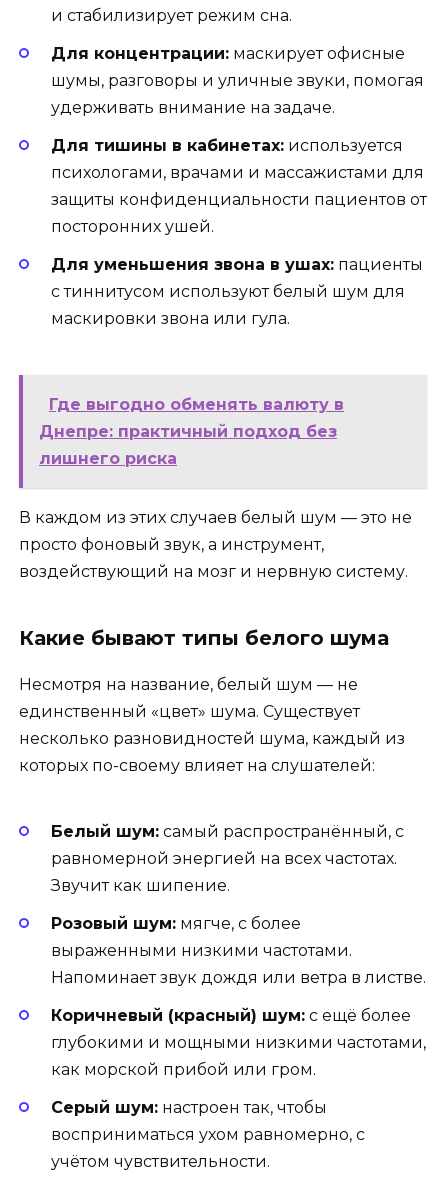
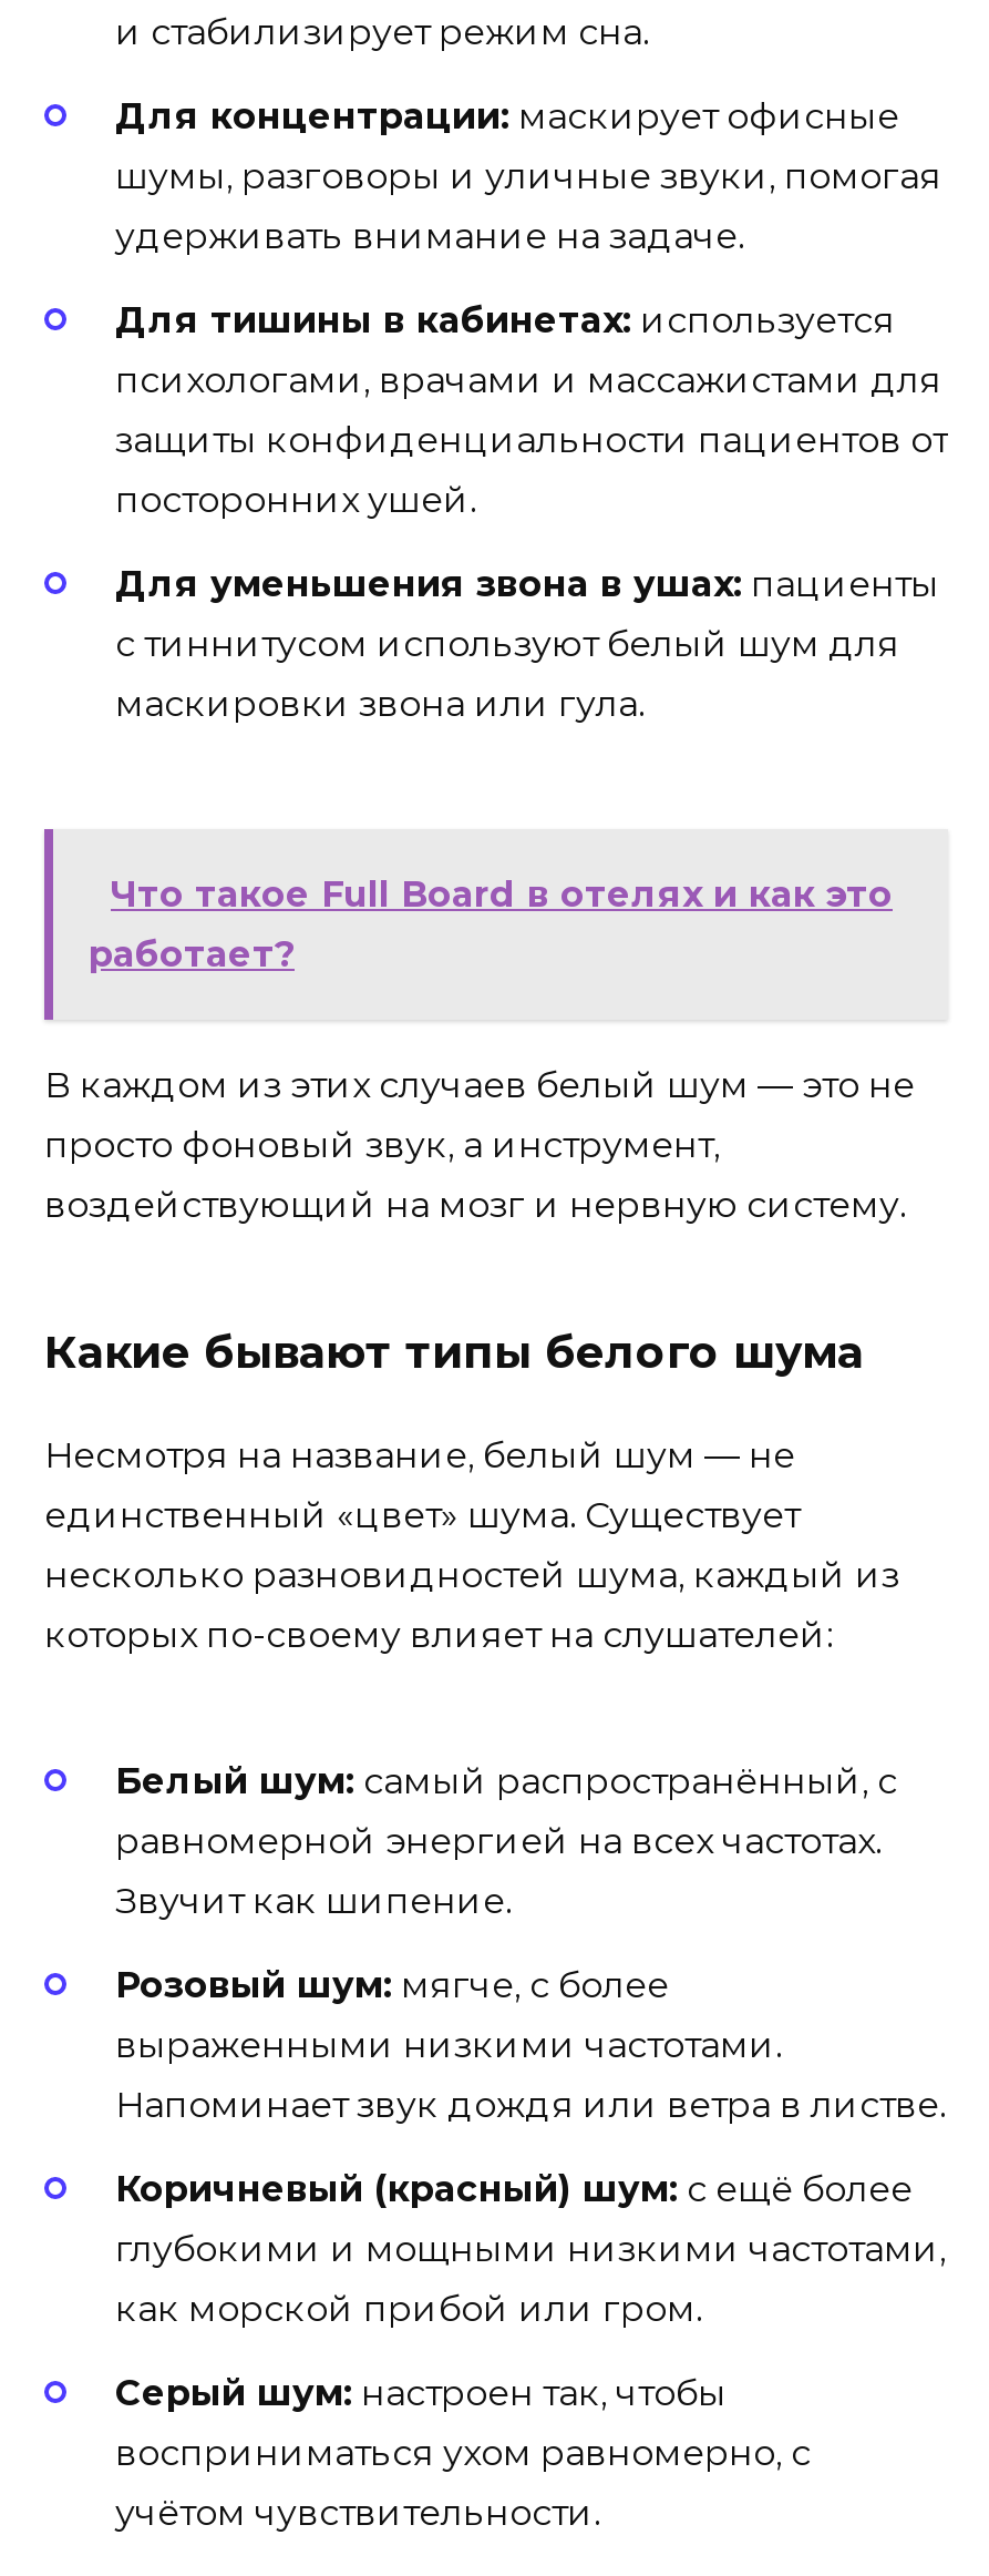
- Где выгодно обменять валюту в
- Днепре: практичный подход без
- лишнего риска
+ Что такое Full Board в отелях и как это
+ работает?
